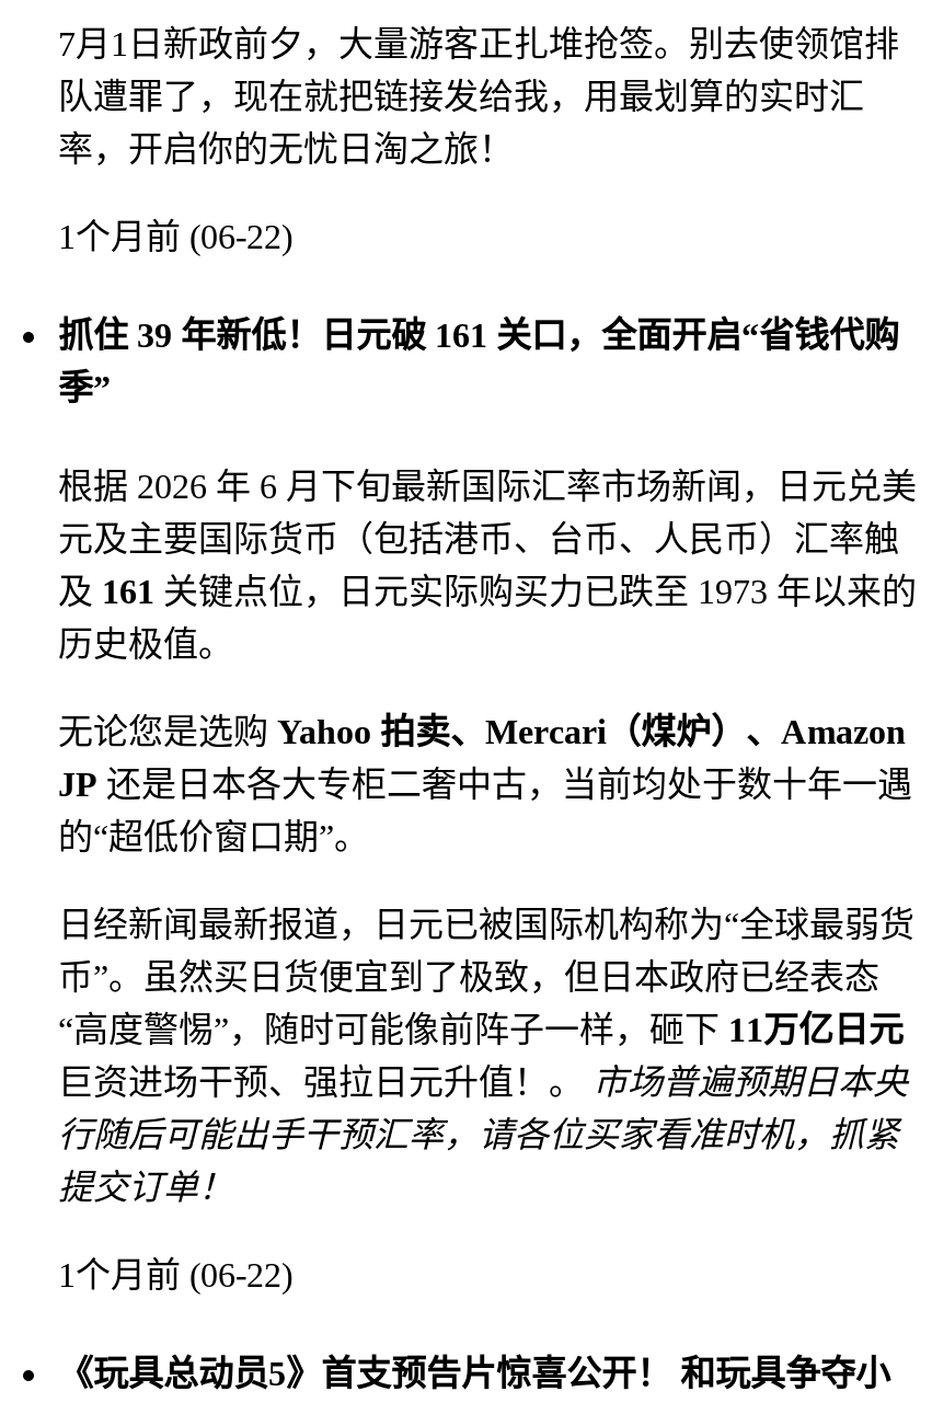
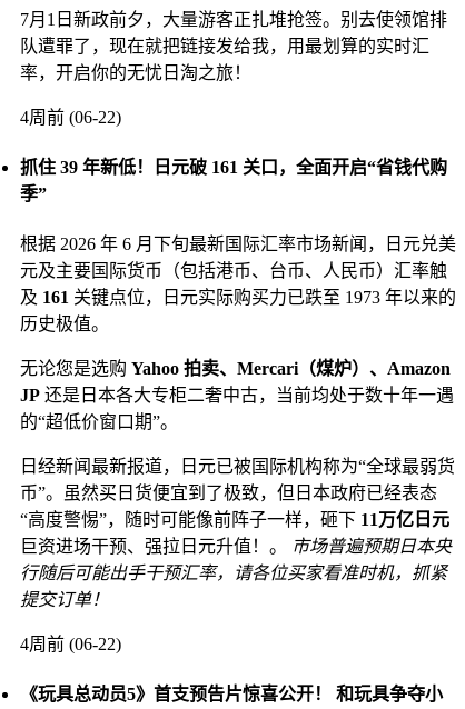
- 1个月前 (06-22)
+ 4周前 (06-22)

- 1个月前 (06-22)
+ 4周前 (06-22)
